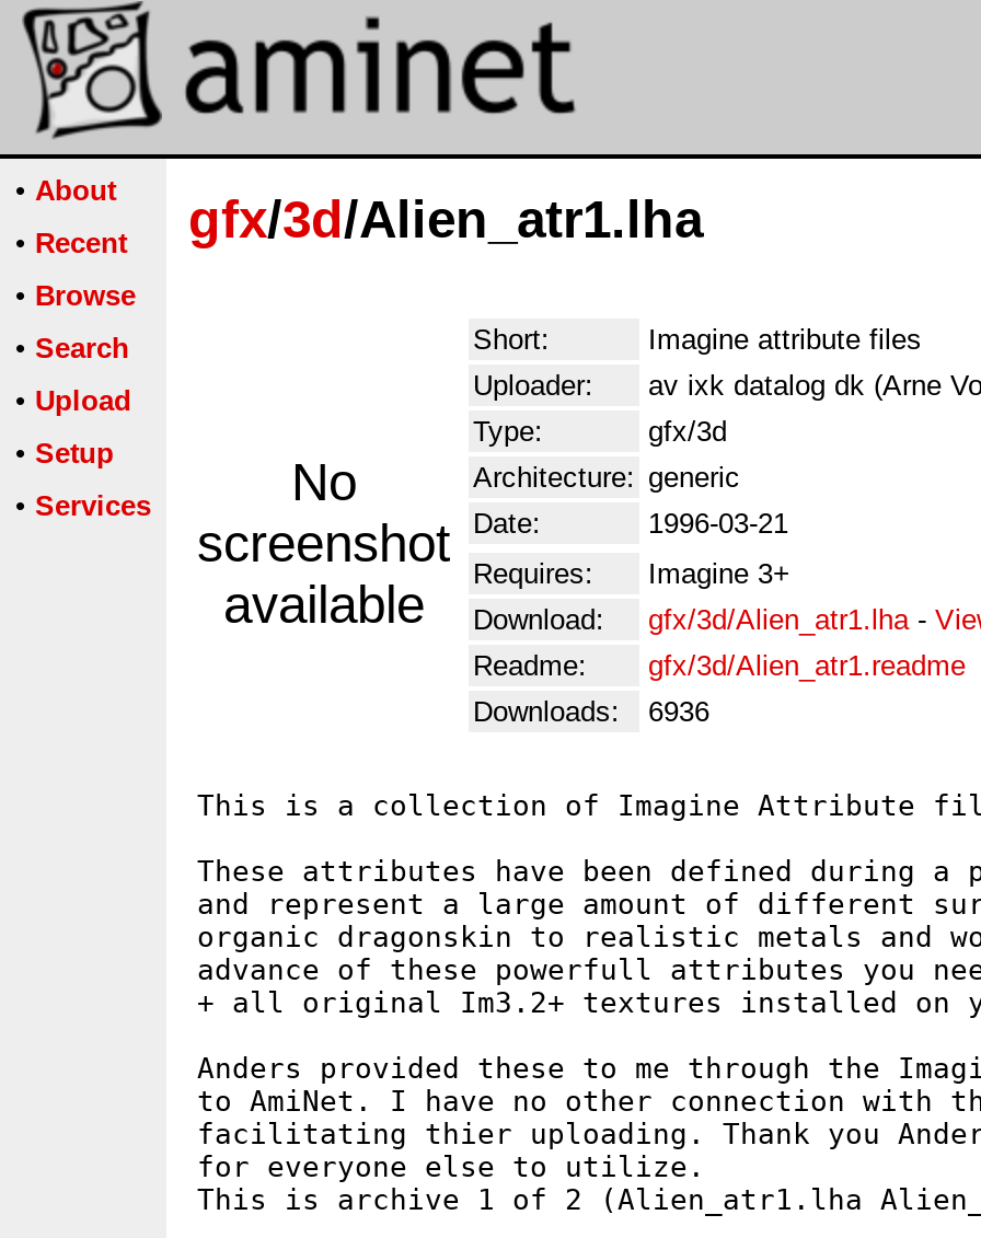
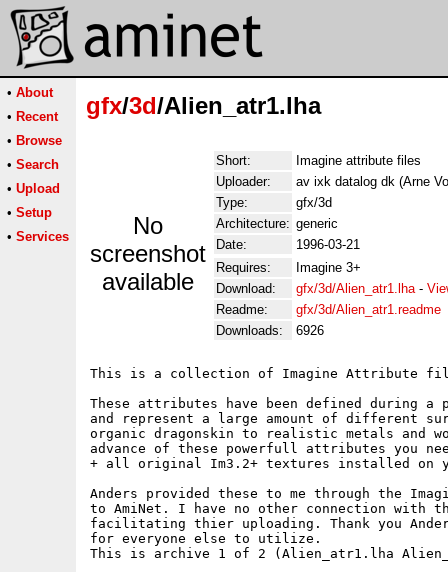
- Downloads: 6936
+ Downloads: 6926
